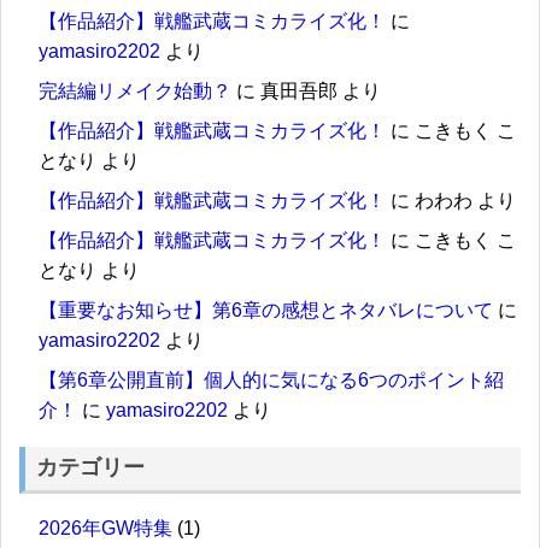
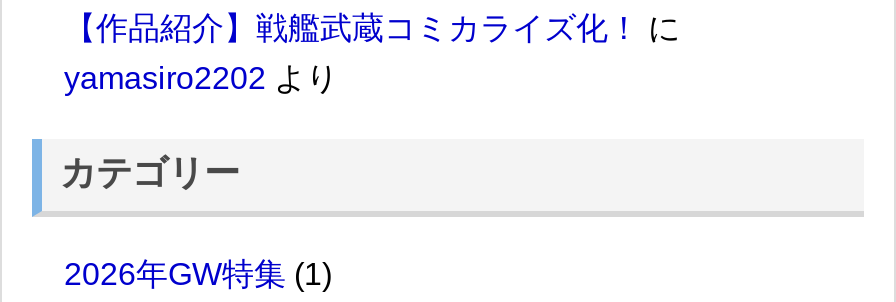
- 完結編リメイク始動？に真田吾郎より
- 【作品紹介】戦艦武蔵コミカライズ化！にこきもく こ
- となりより
- 【作品紹介】戦艦武蔵コミカライズ化！にわわわより
- 【作品紹介】戦艦武蔵コミカライズ化！にこきもく こ
- となりより
- 【重要なお知らせ】第6章の感想とネタバレについてに
- yamasiro2202より
- 【第6章公開直前】個人的に気になる6つのポイント紹
- 介！にyamasiro2202より
